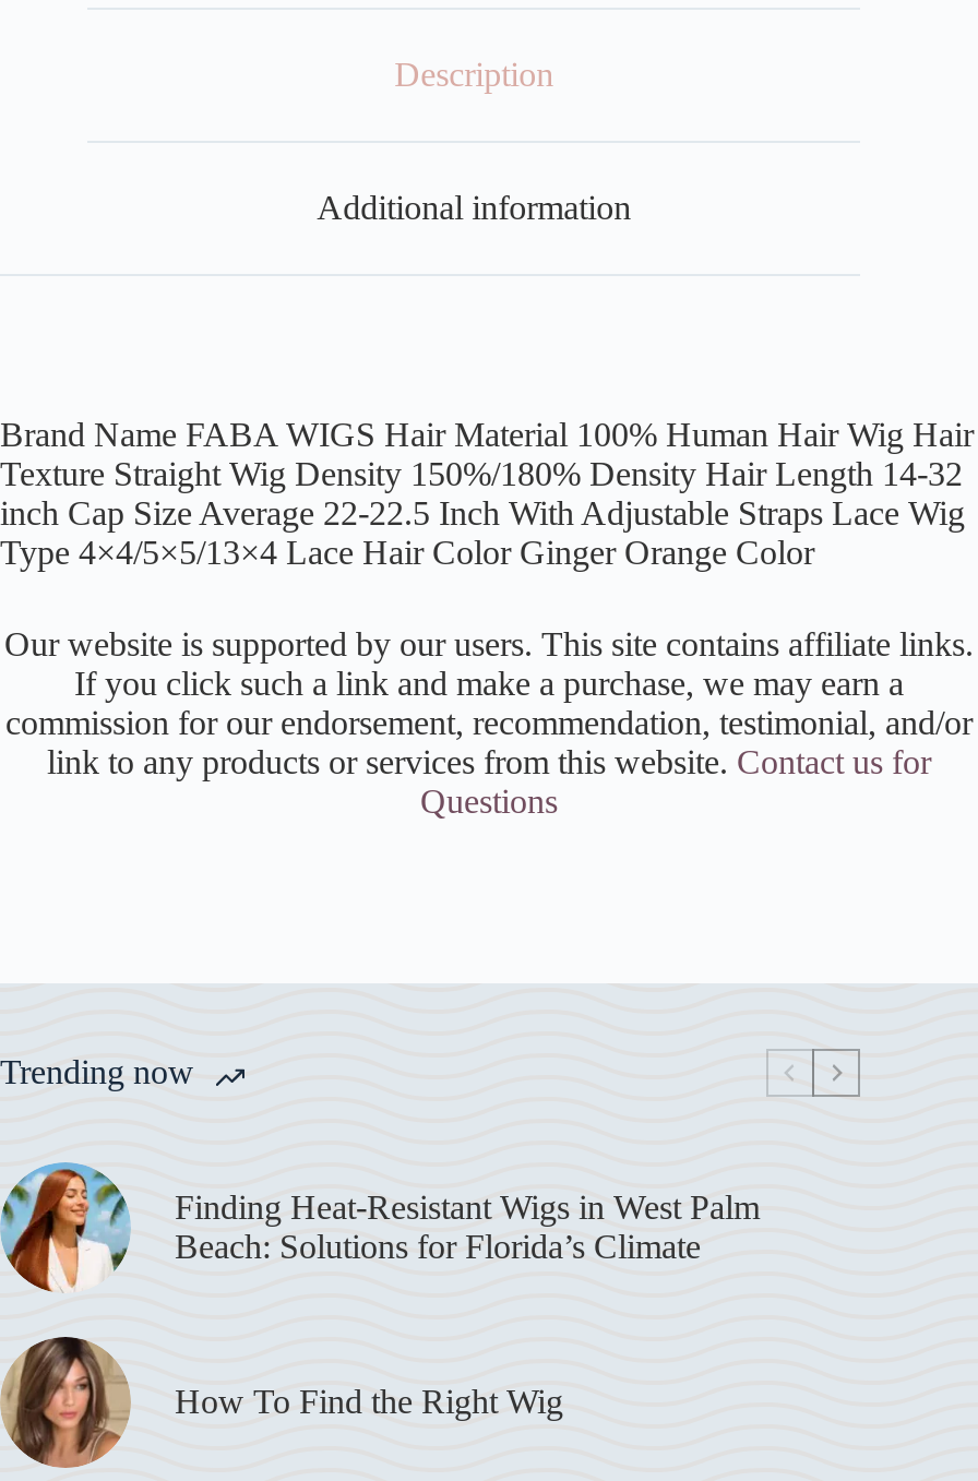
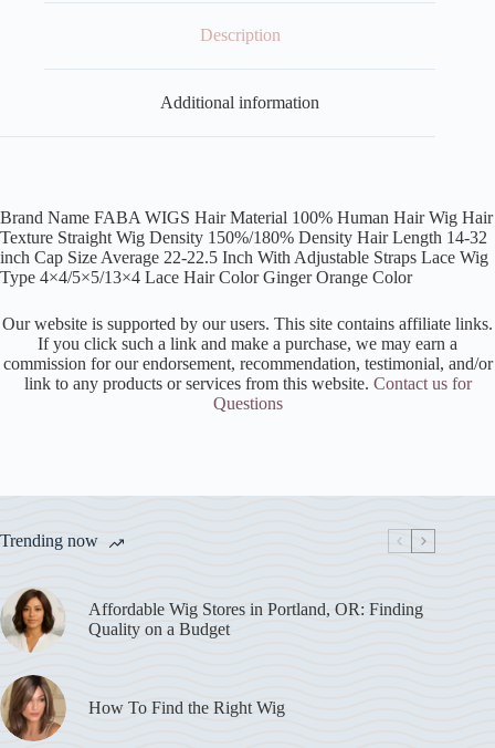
- [image]
- Finding Heat-Resistant Wigs in West Palm
- Beach: Solutions for Florida’s Climate
+ [image]
+ Affordable Wig Stores in Portland, OR: Finding
+ Quality on a Budget
